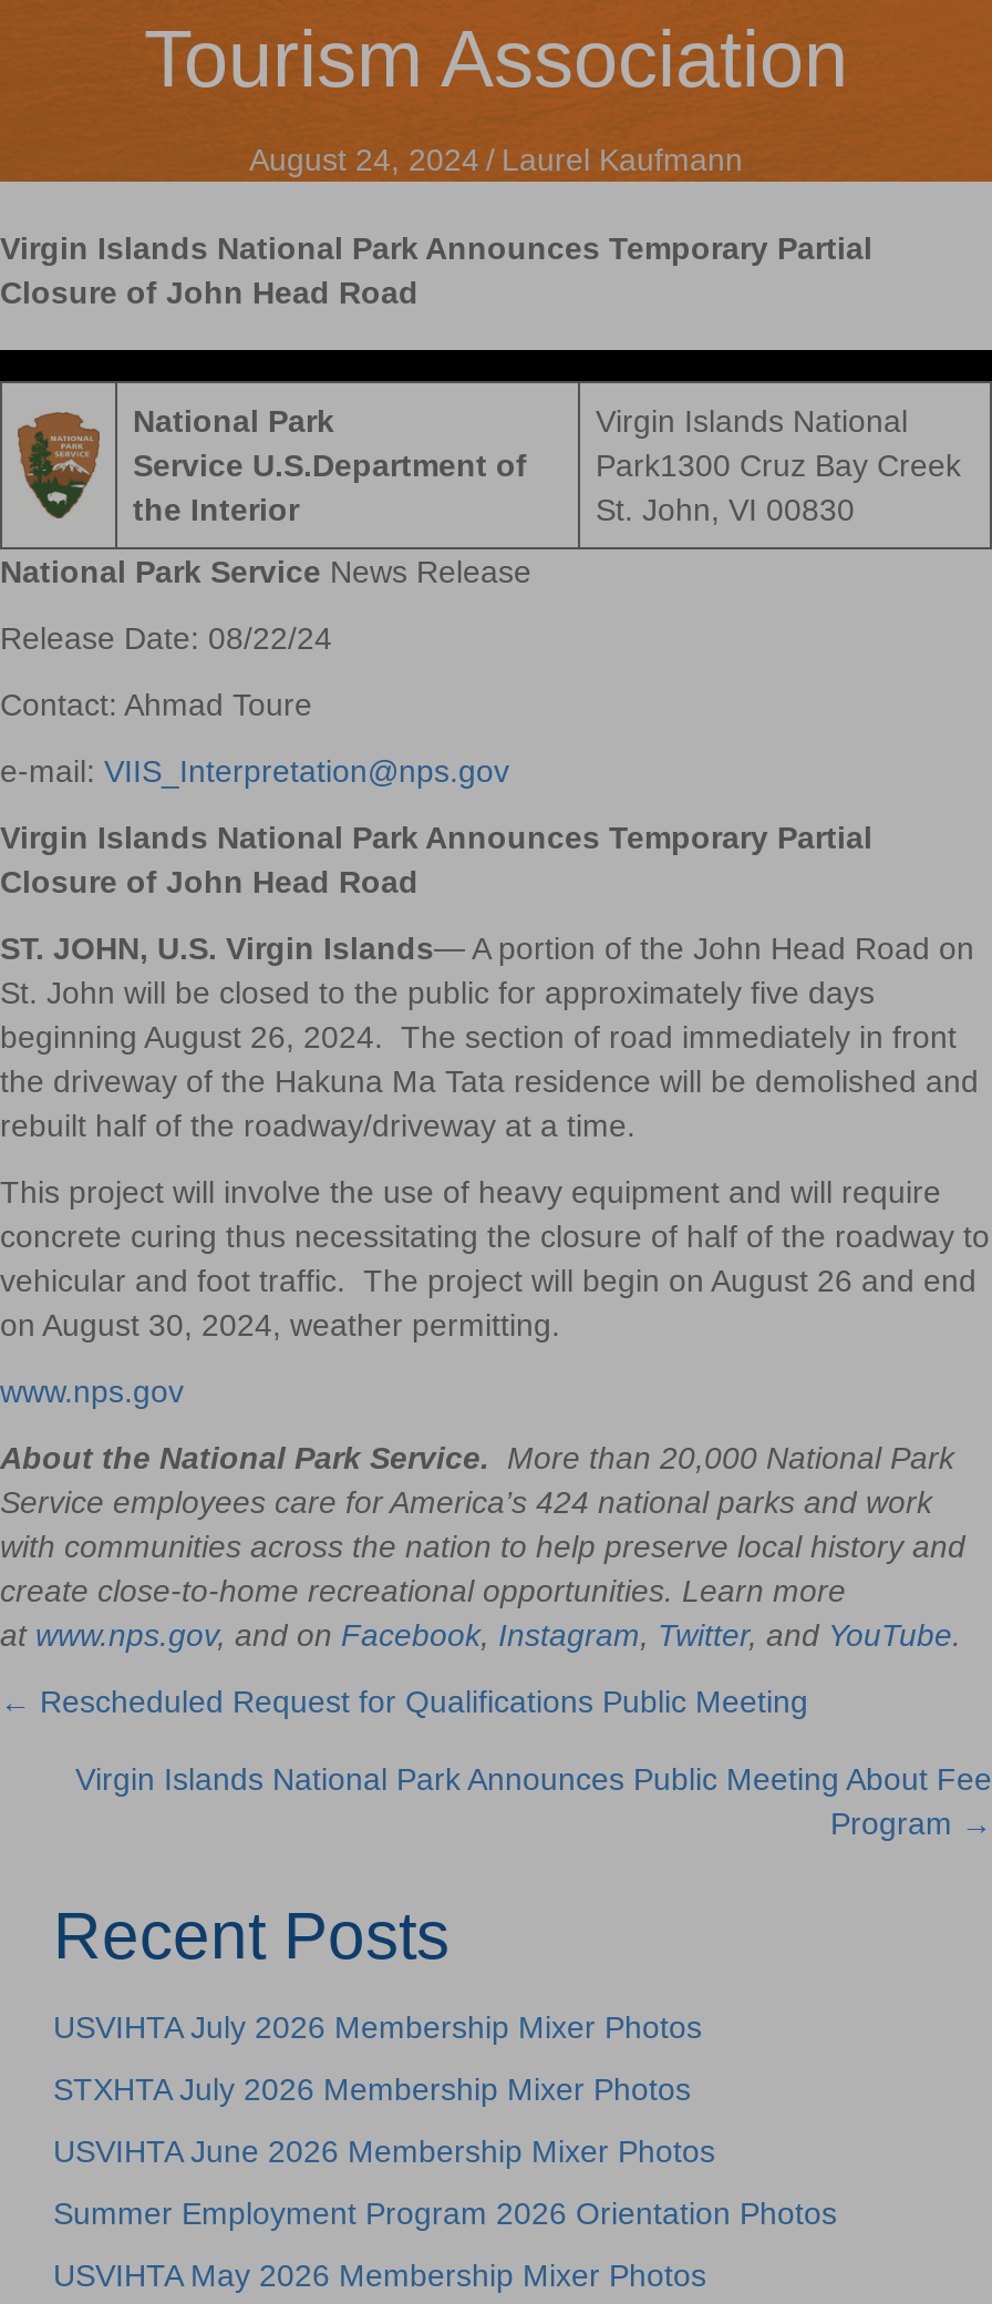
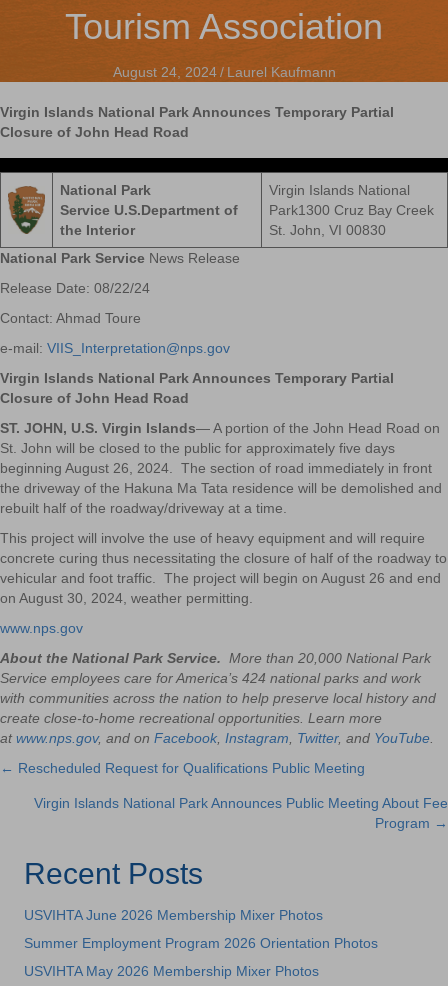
- USVIHTA July 2026 Membership Mixer Photos
- STXHTA July 2026 Membership Mixer Photos
